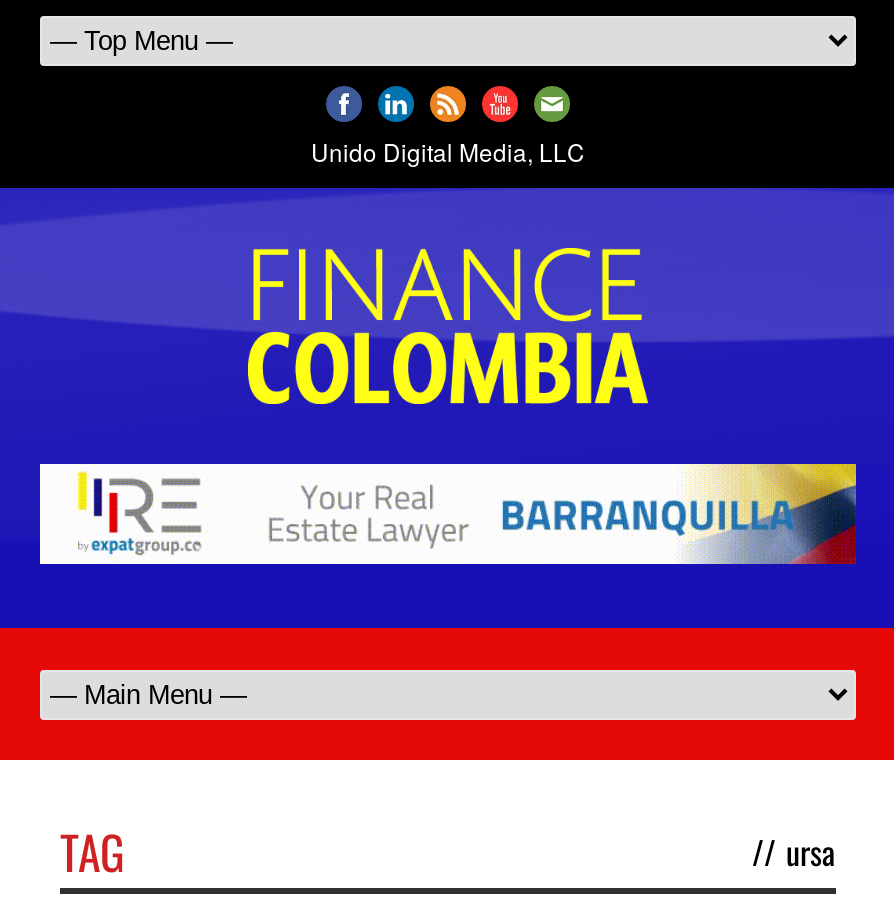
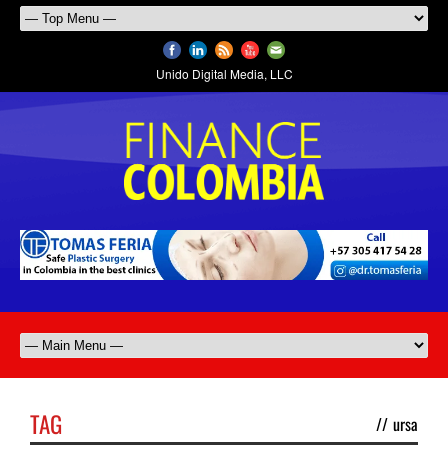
- [image]
+ [image]
